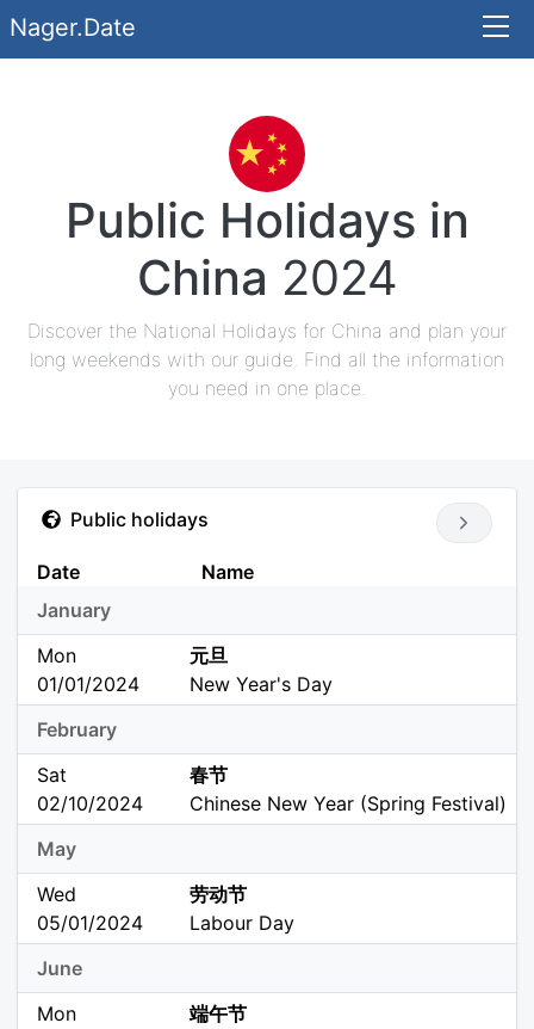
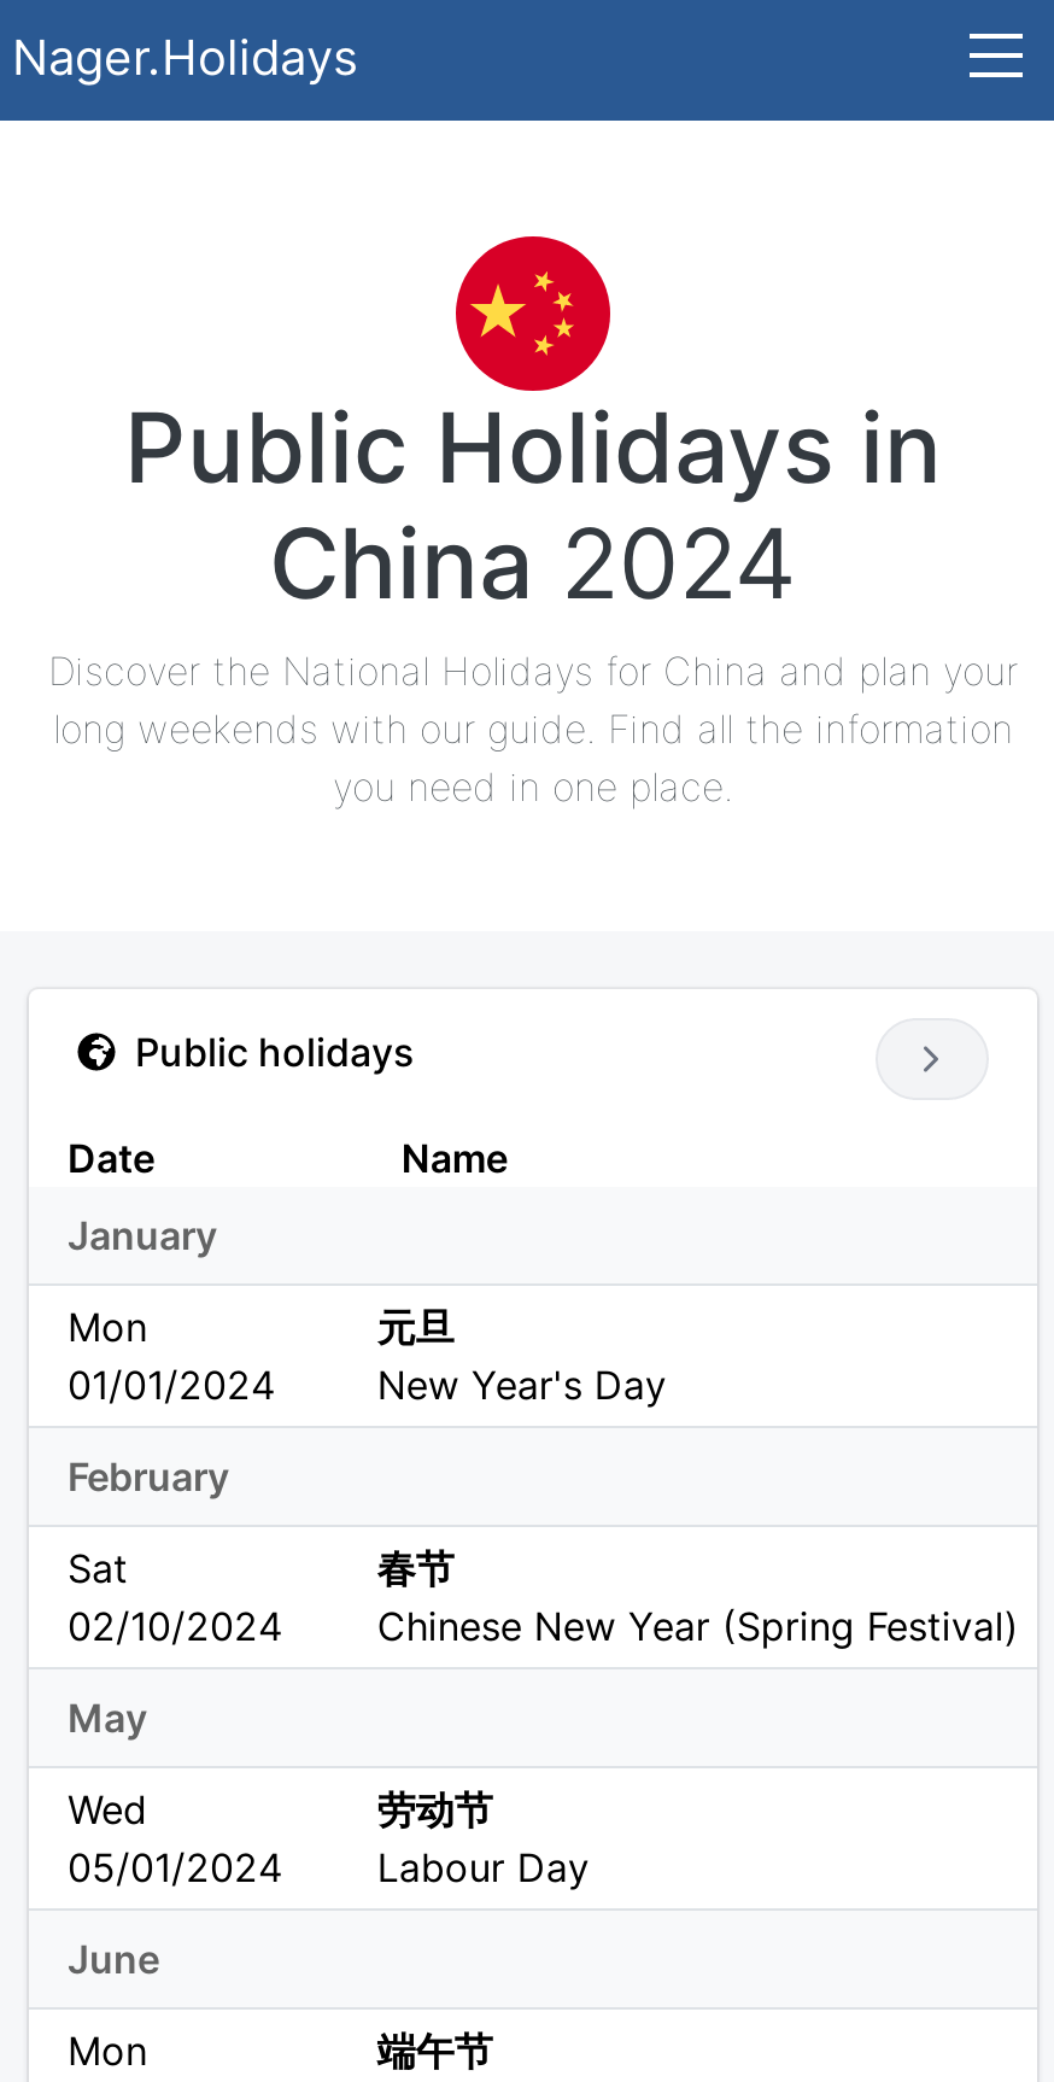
- Nager.Date
+ Nager.Holidays
